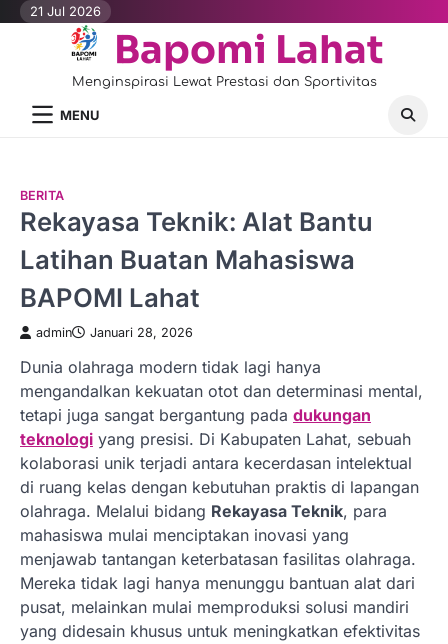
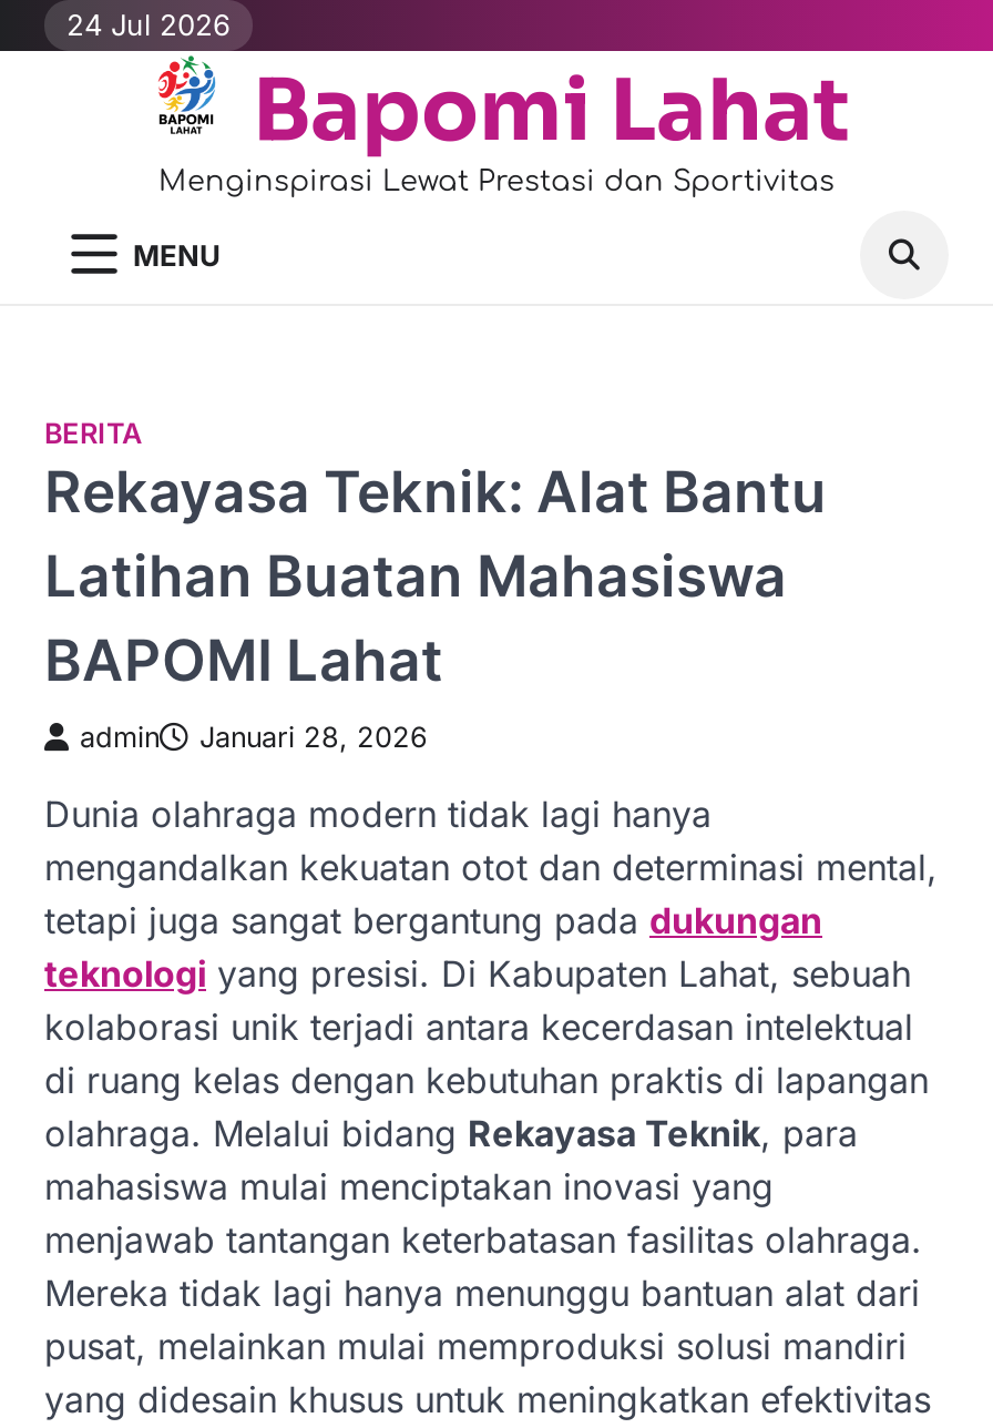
- 21 Jul 2026
+ 24 Jul 2026
